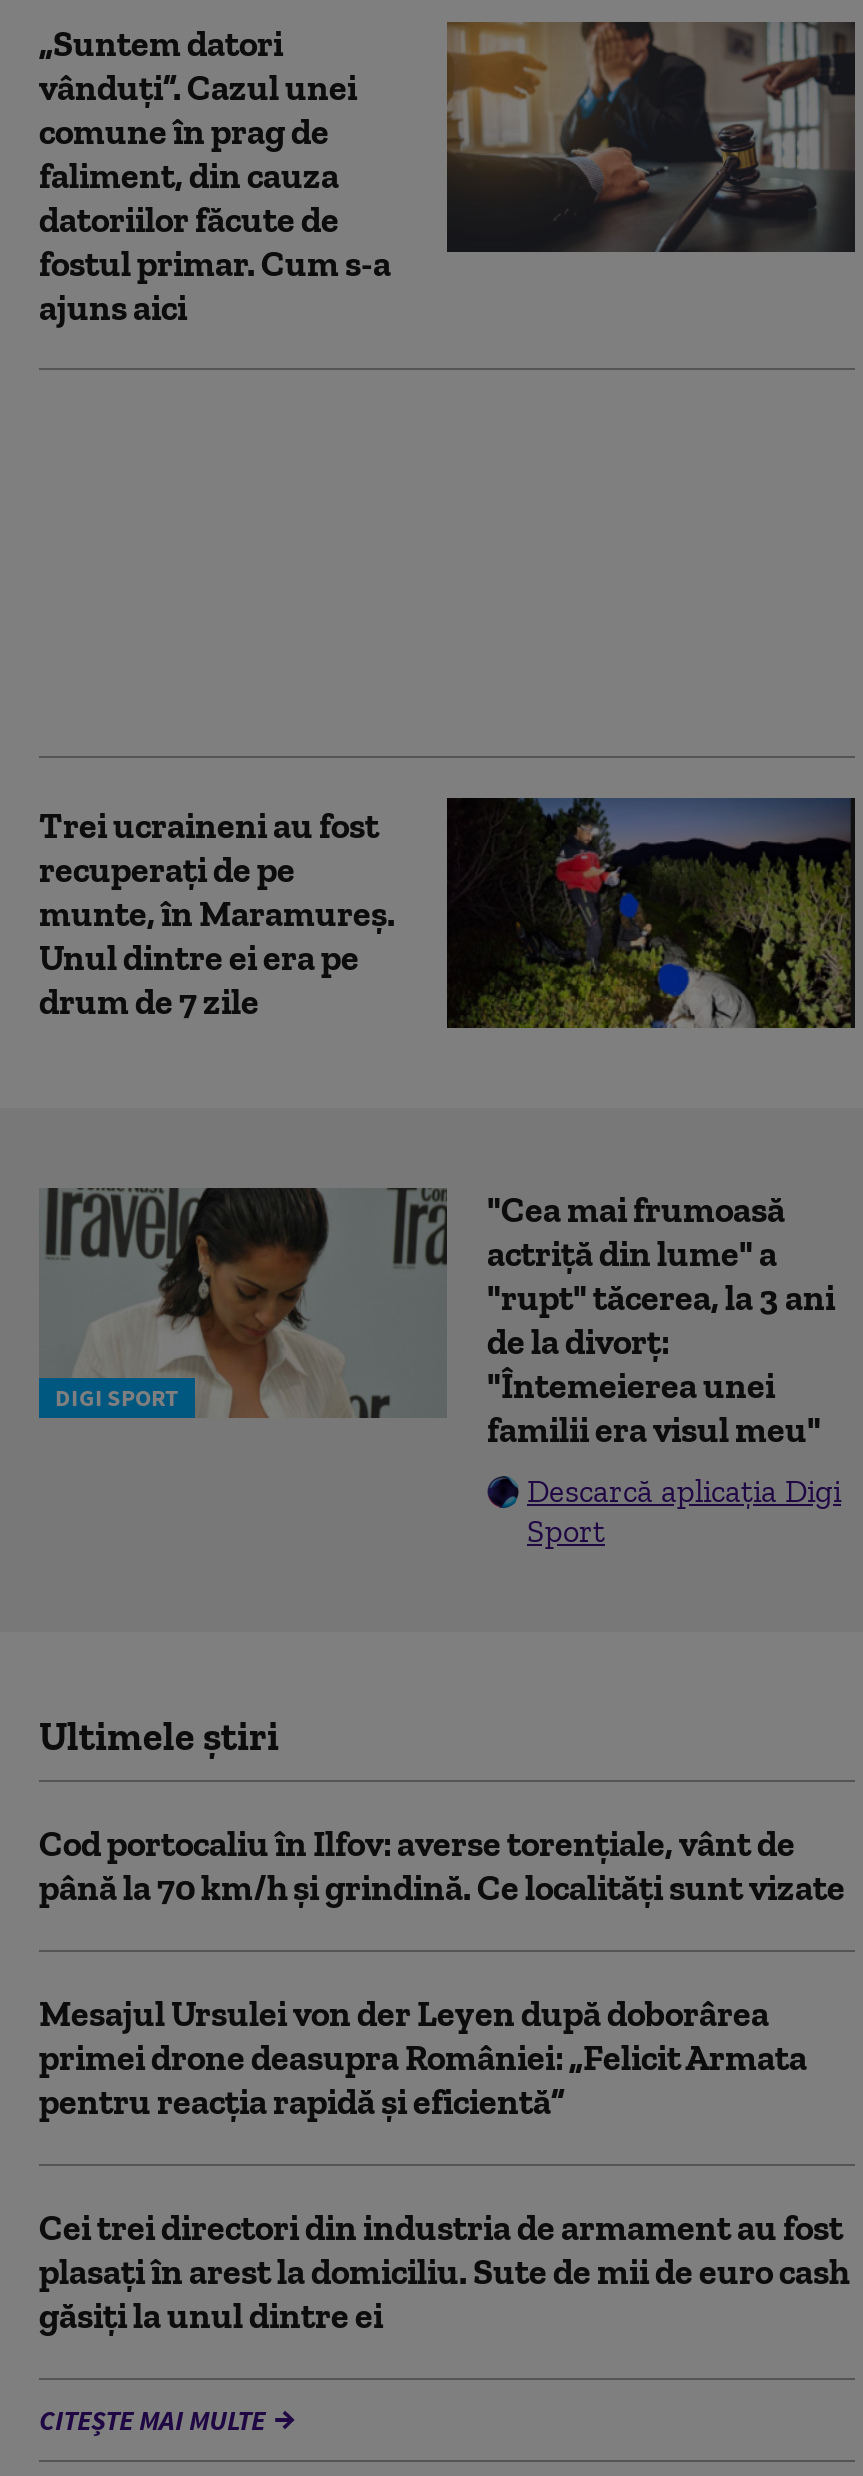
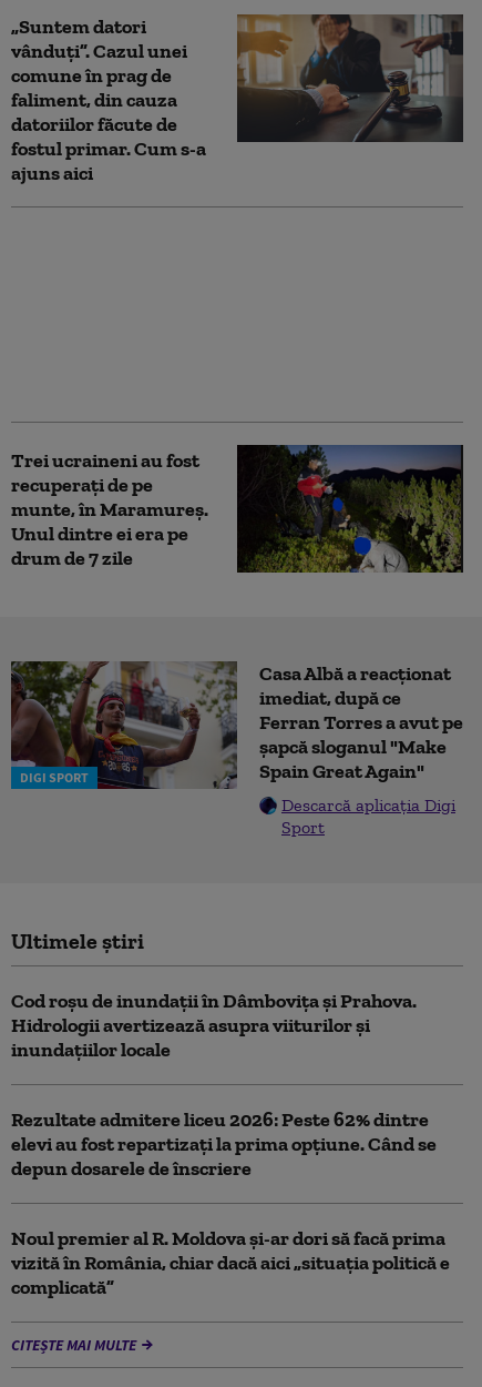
- [image]
- "Cea mai frumoasă
- actriță din lume" a
- "rupt" tăcerea, la 3 ani
- de la divorț:
- "Întemeierea unei
- familii era visul meu"
+ [image]
+ Casa Albă a reacționat
+ imediat, după ce
+ Ferran Torres a avut pe
+ șapcă sloganul "Make
+ Spain Great Again"

moved up: Descarcă aplicația Digi | Sport | Ultimele știri

- Cod portocaliu în Ilfov: averse torențiale, vânt de
- până la 70 km/h și grindină. Ce localități sunt vizate
+ Cod roșu de inundații în Dâmbovița și Prahova.
+ Hidrologii avertizează asupra viiturilor și
+ inundațiilor locale

- Mesajul Ursulei von der Leyen după doborârea
- primei drone deasupra României: „Felicit Armata
- pentru reacția rapidă și eficientă”
+ Rezultate admitere liceu 2026: Peste 62% dintre
+ elevi au fost repartizați la prima opțiune. Când se
+ depun dosarele de înscriere

- Cei trei directori din industria de armament au fost
- plasați în arest la domiciliu. Sute de mii de euro cash
- găsiți la unul dintre ei
+ Noul premier al R. Moldova şi-ar dori să facă prima
+ vizită în România, chiar dacă aici „situaţia politică e
+ complicată”
